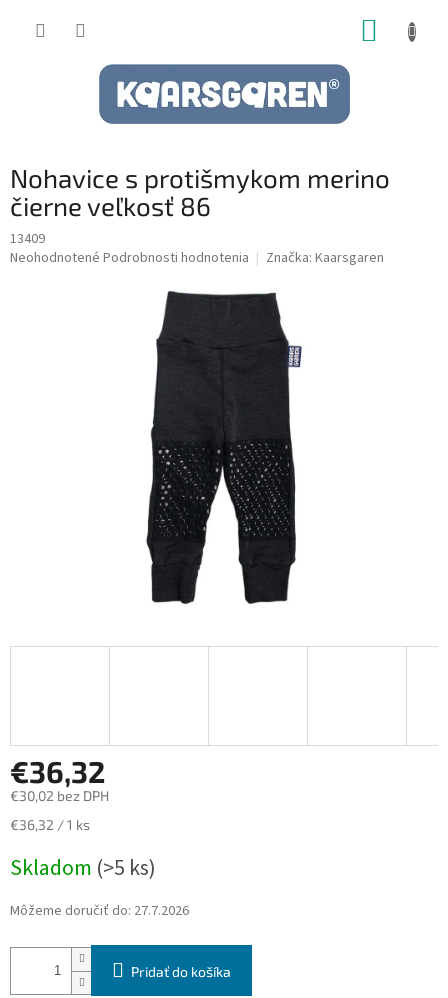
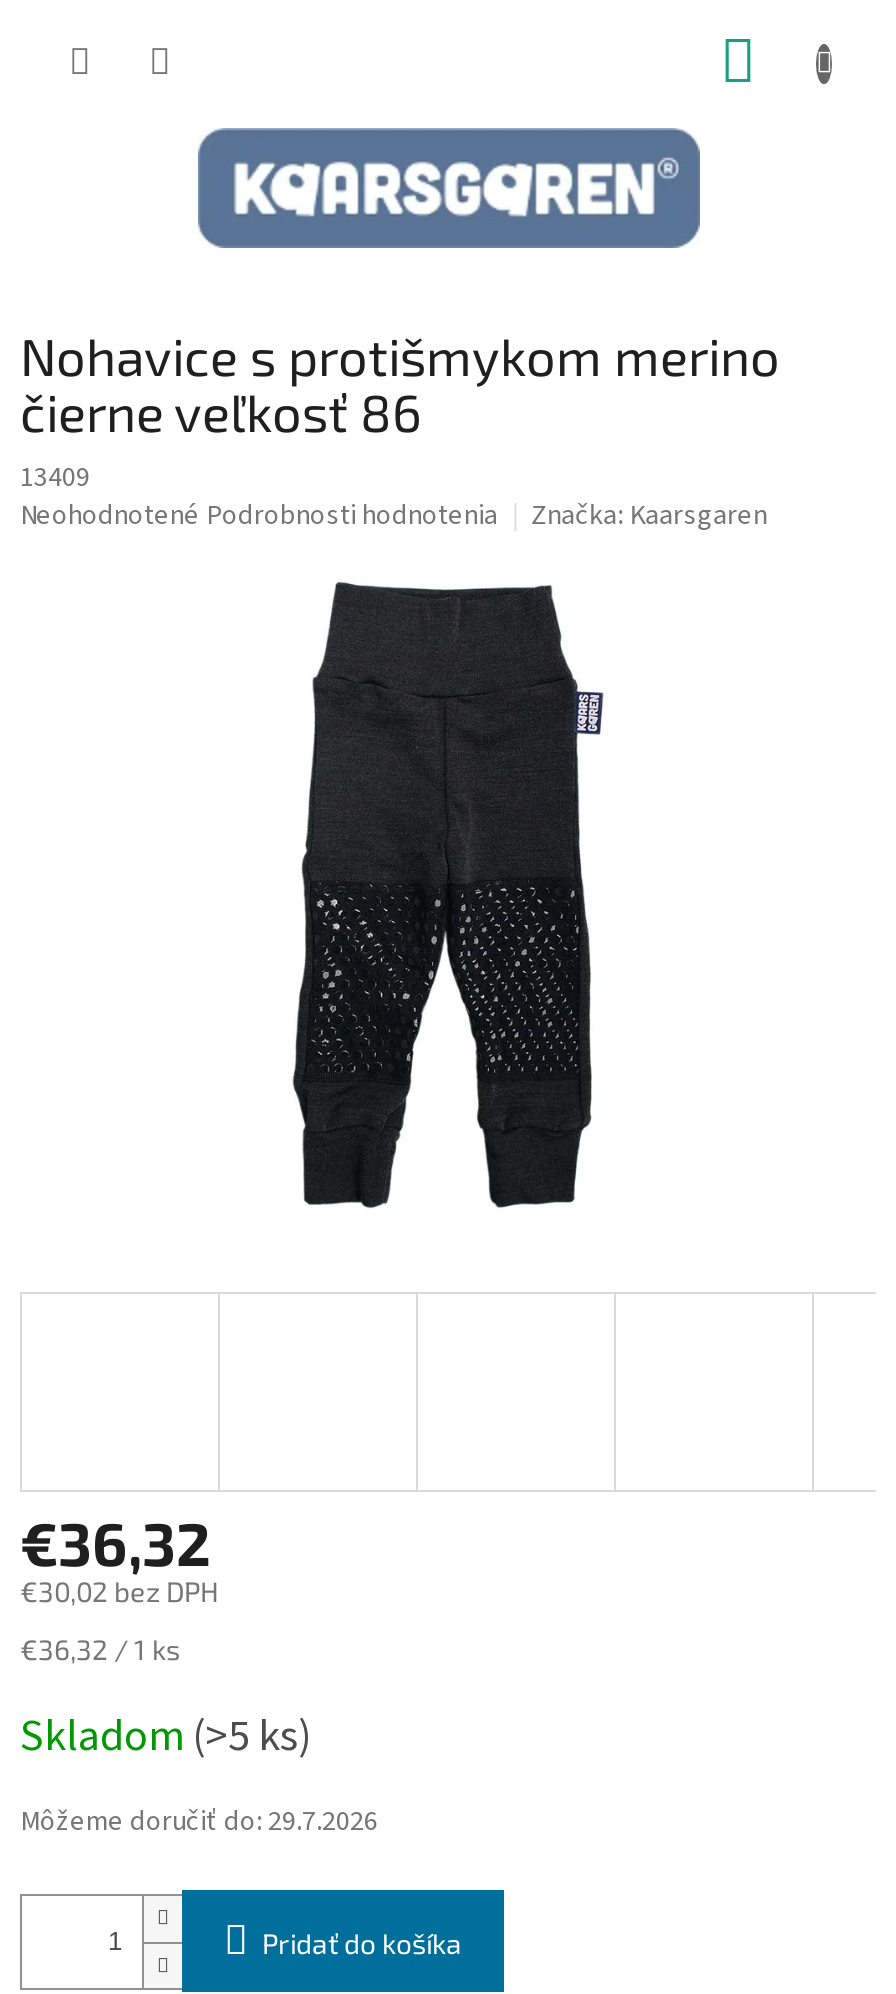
- Môžeme doručiť do: 27.7.2026
+ Môžeme doručiť do: 29.7.2026
